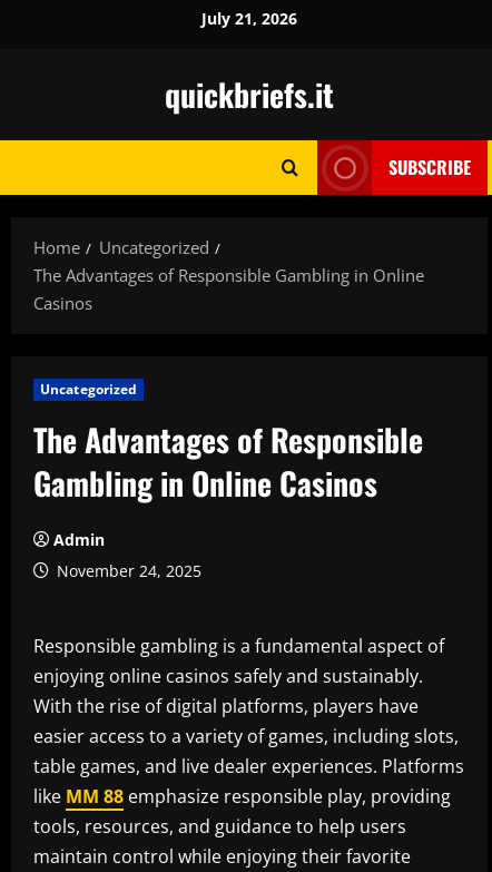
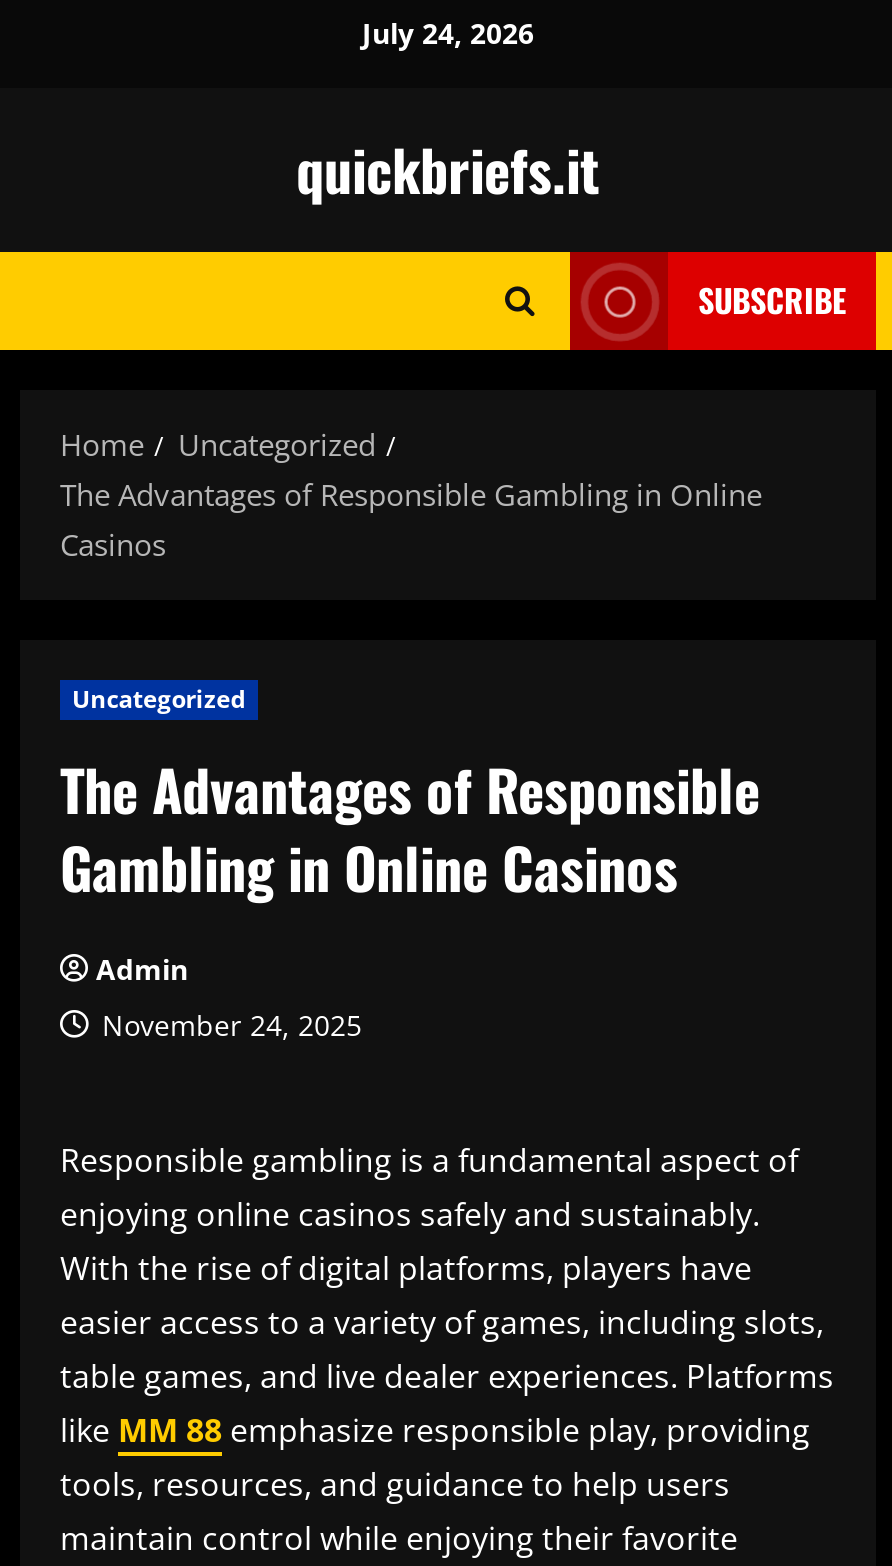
- July 21, 2026
+ July 24, 2026
